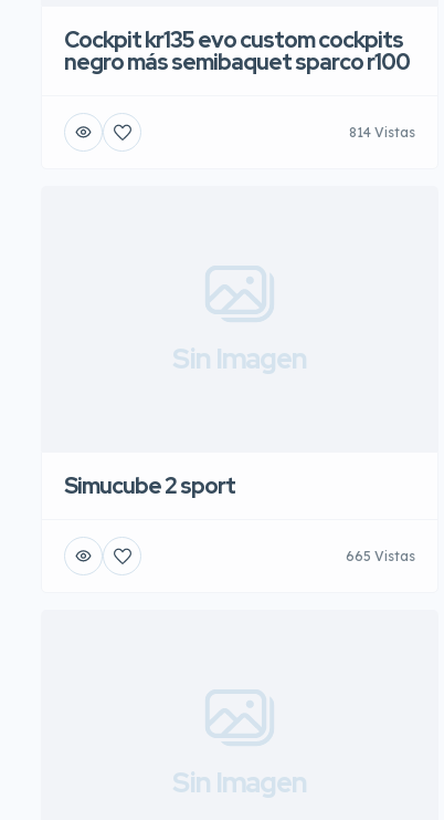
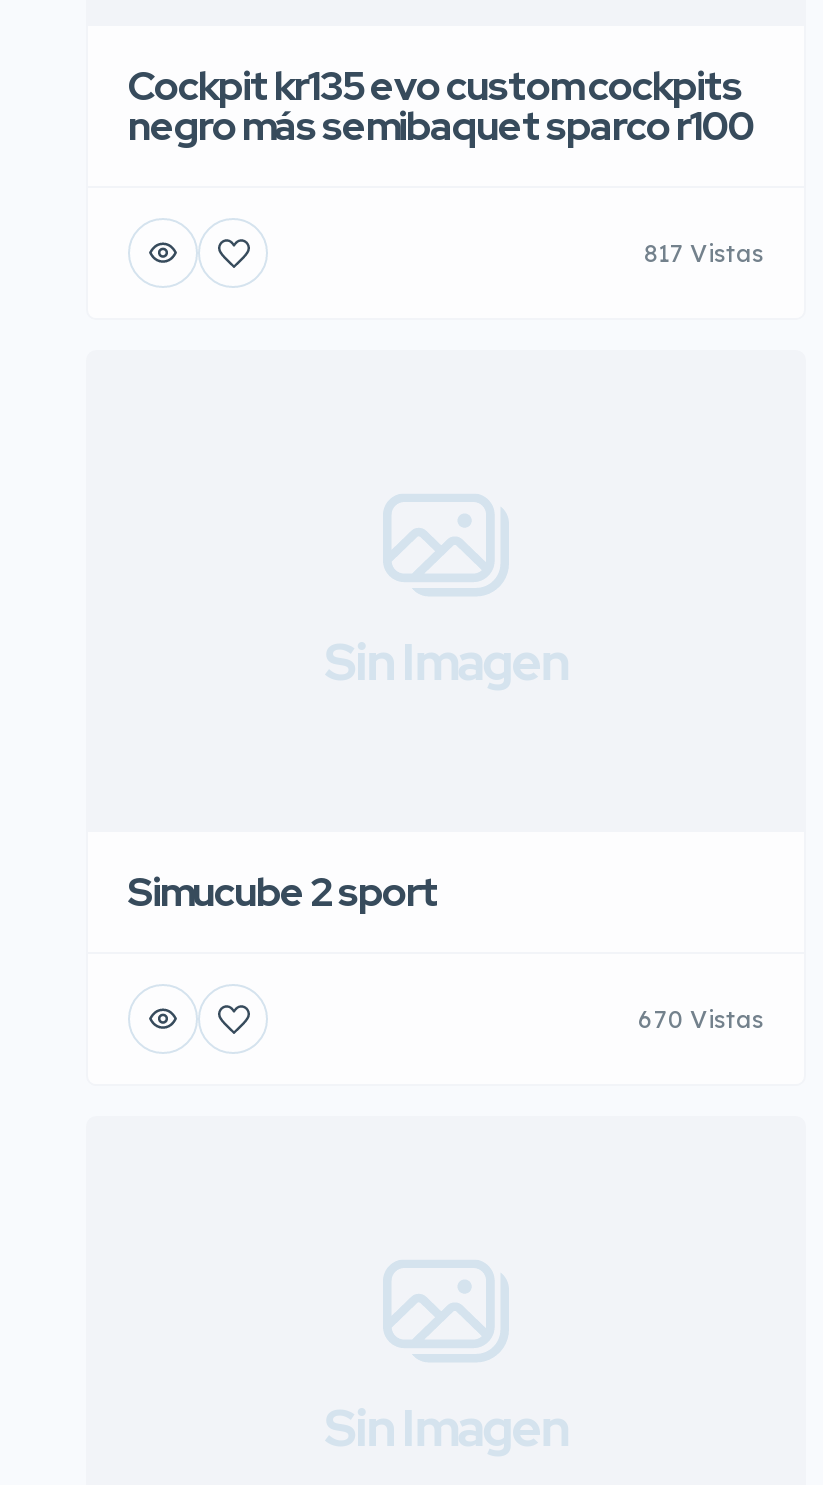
- 814 Vistas
+ 817 Vistas

- 665 Vistas
+ 670 Vistas
